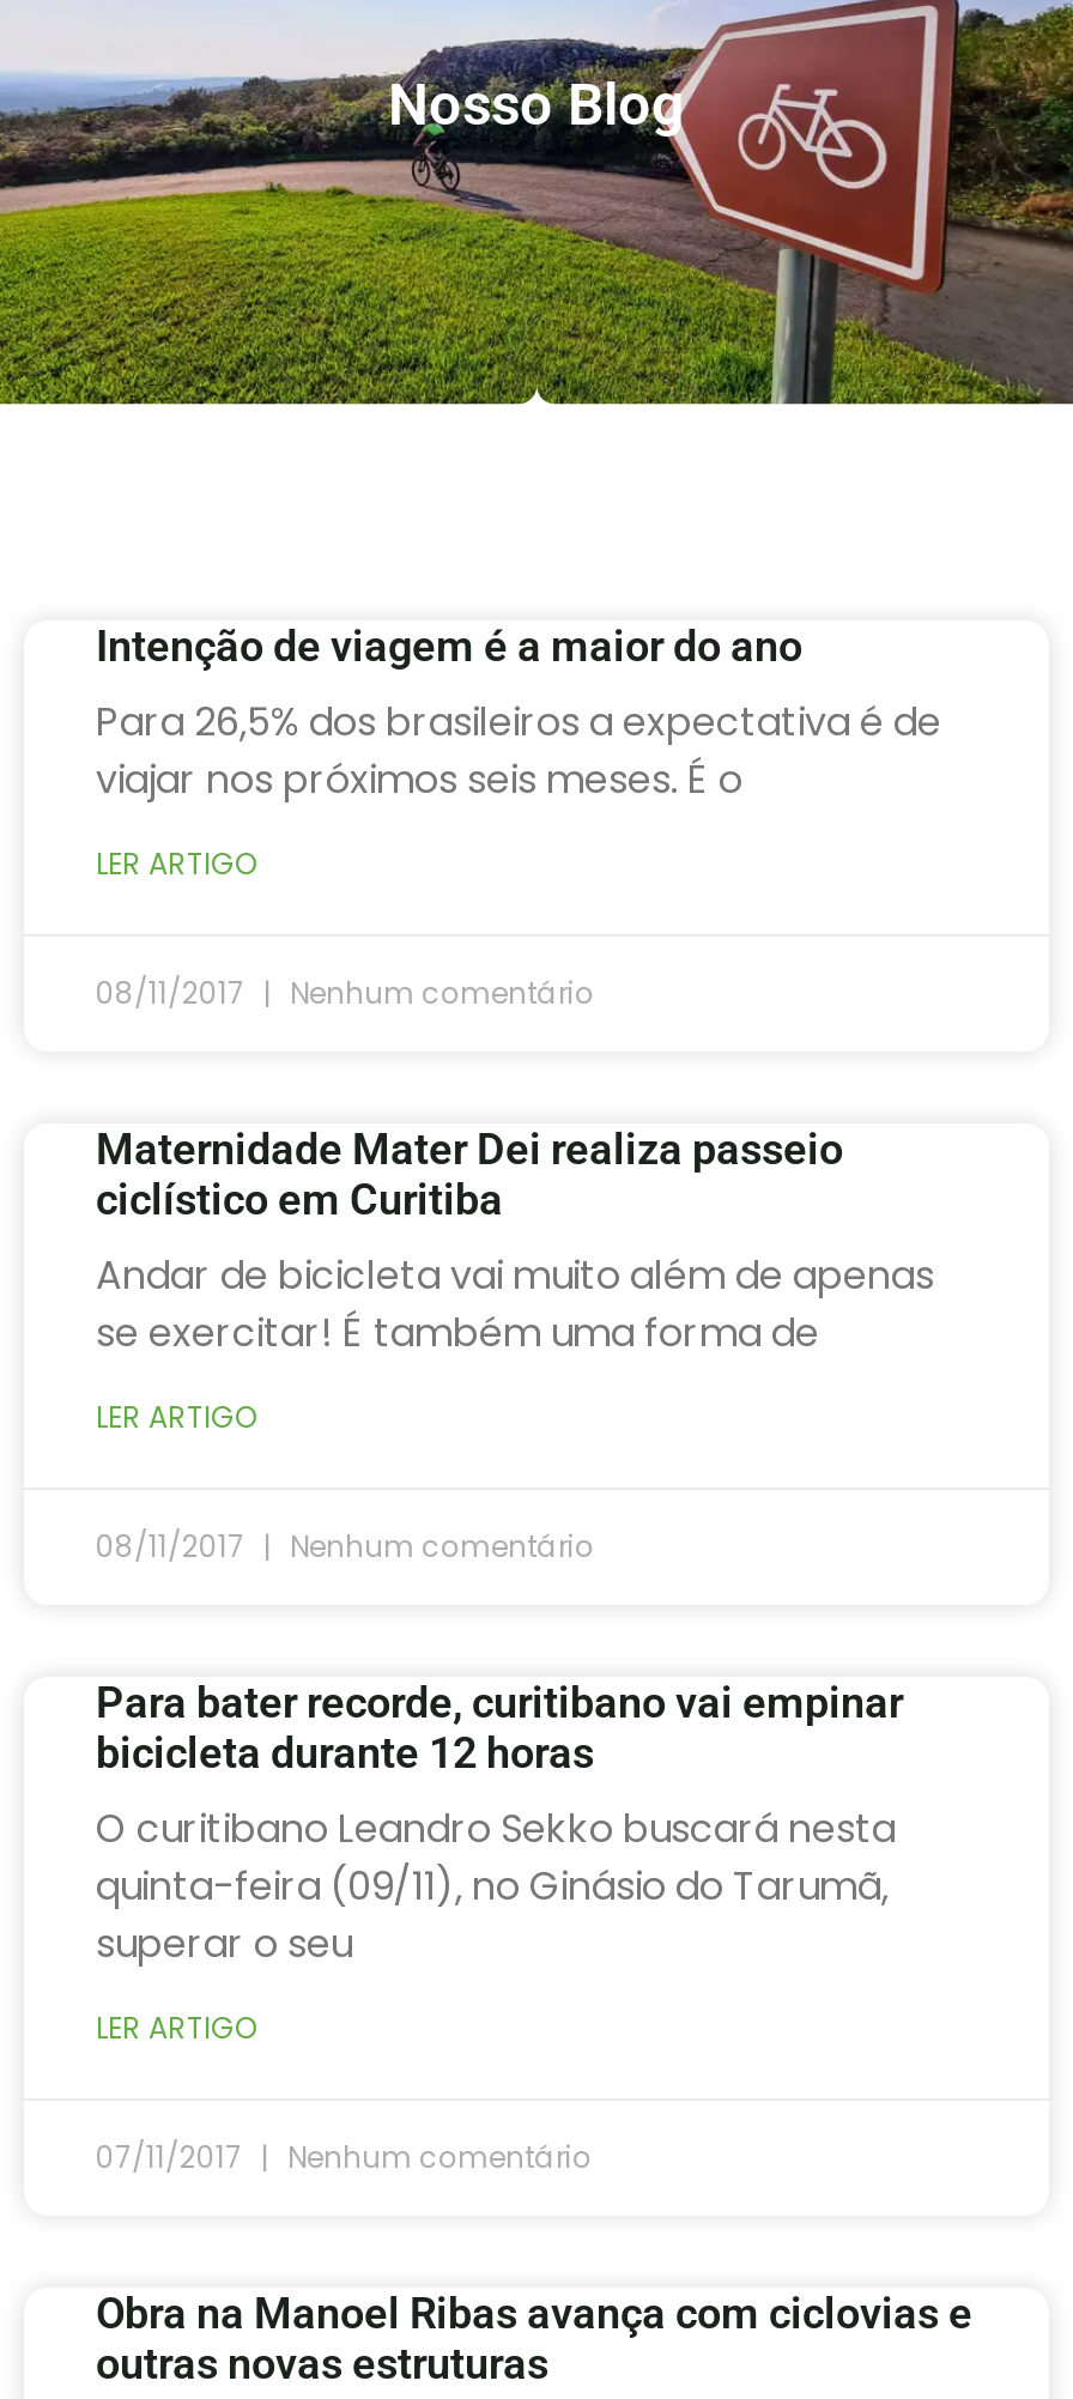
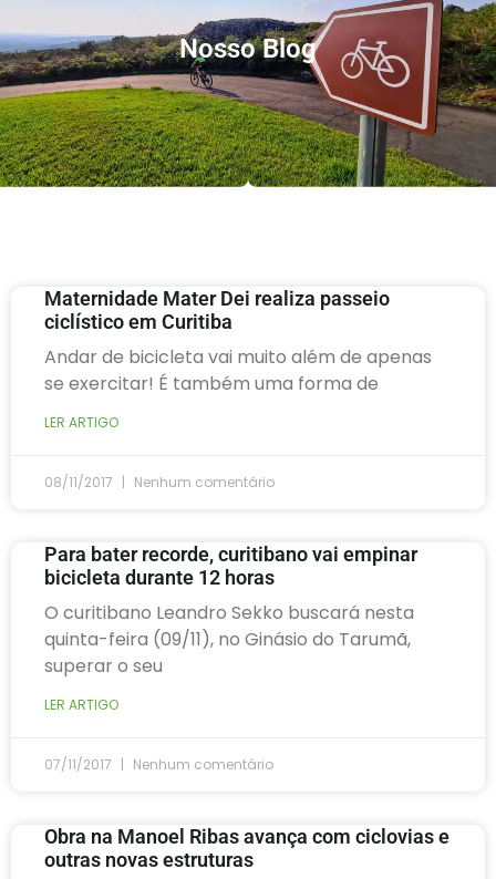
- Intenção de viagem é a maior do ano
- Para 26,5% dos brasileiros a expectativa é de
- viajar nos próximos seis meses. É o
- LER ARTIGO
- 08/11/2017
- Nenhum comentário
